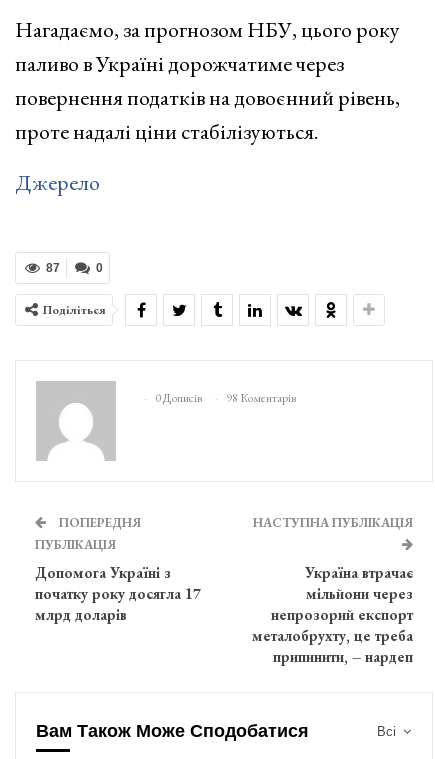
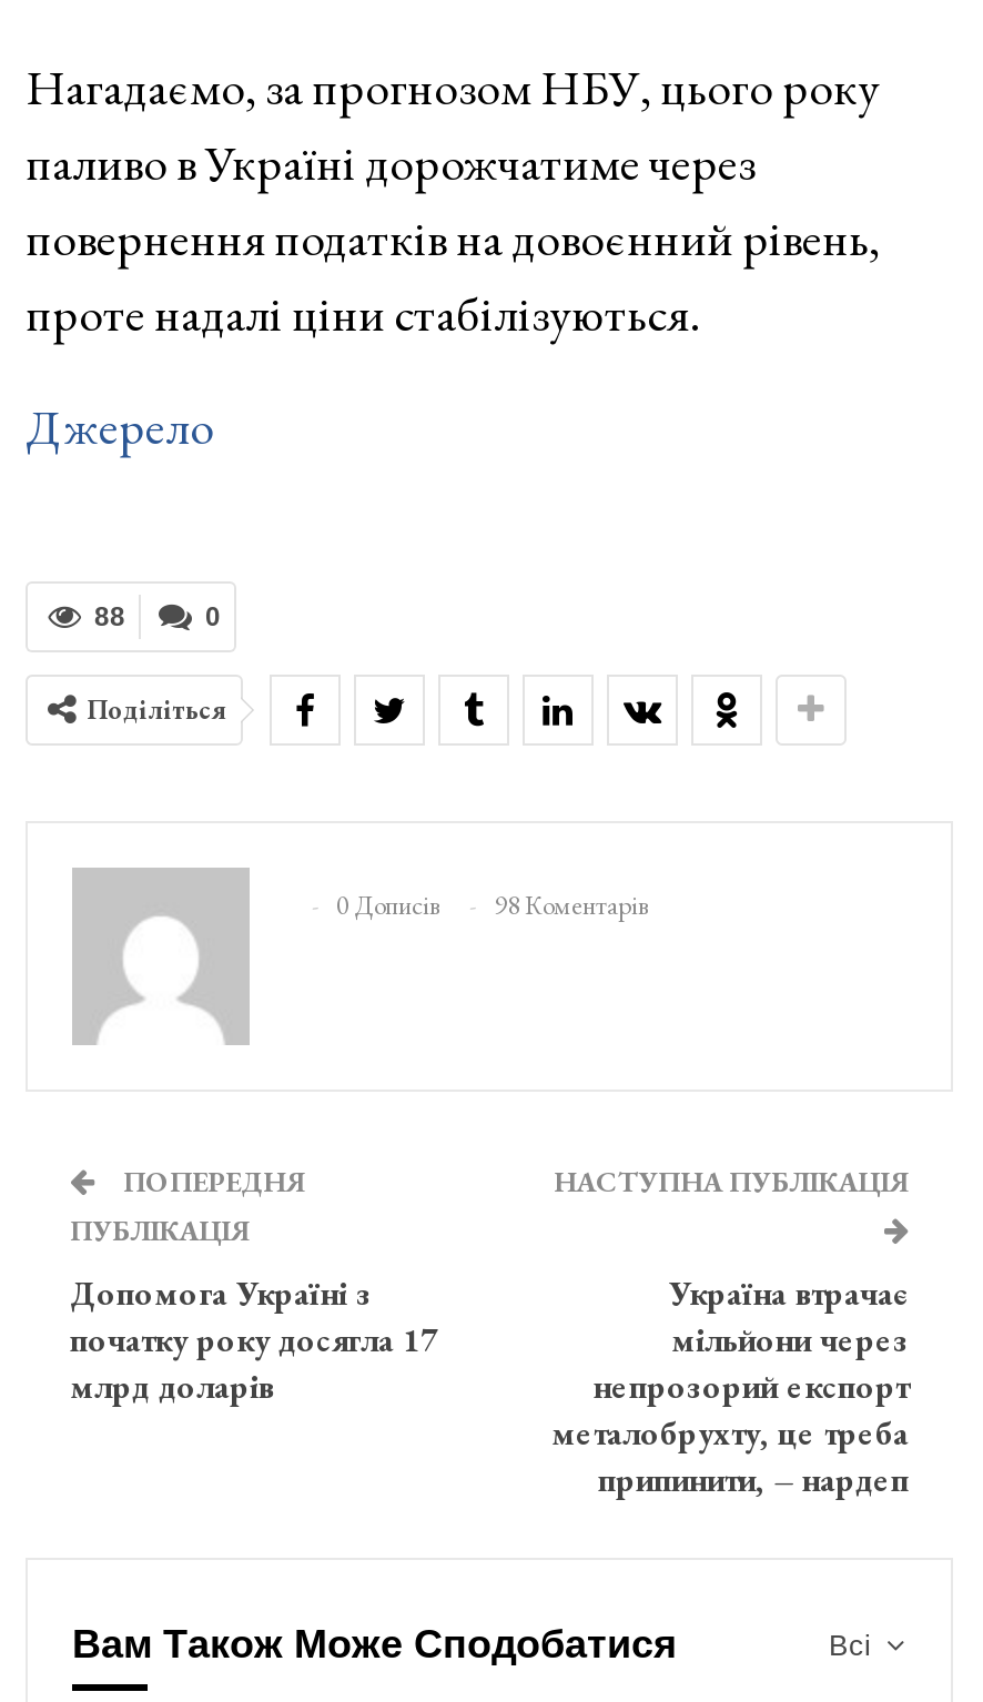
- 87
+ 88
